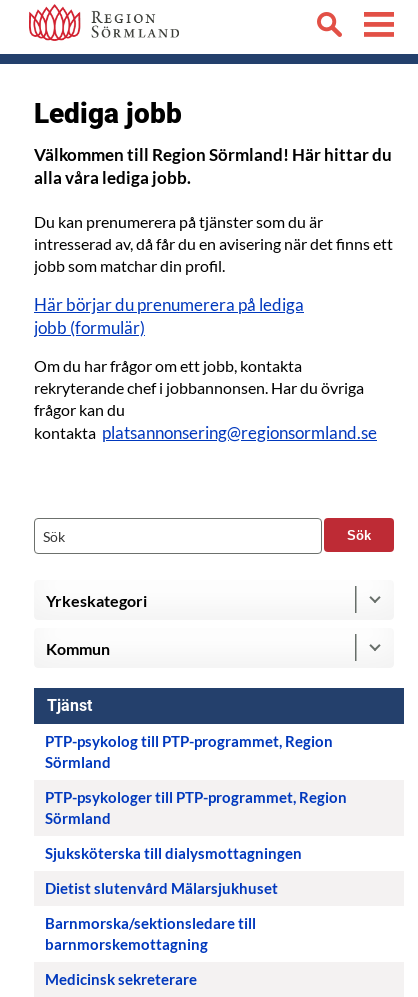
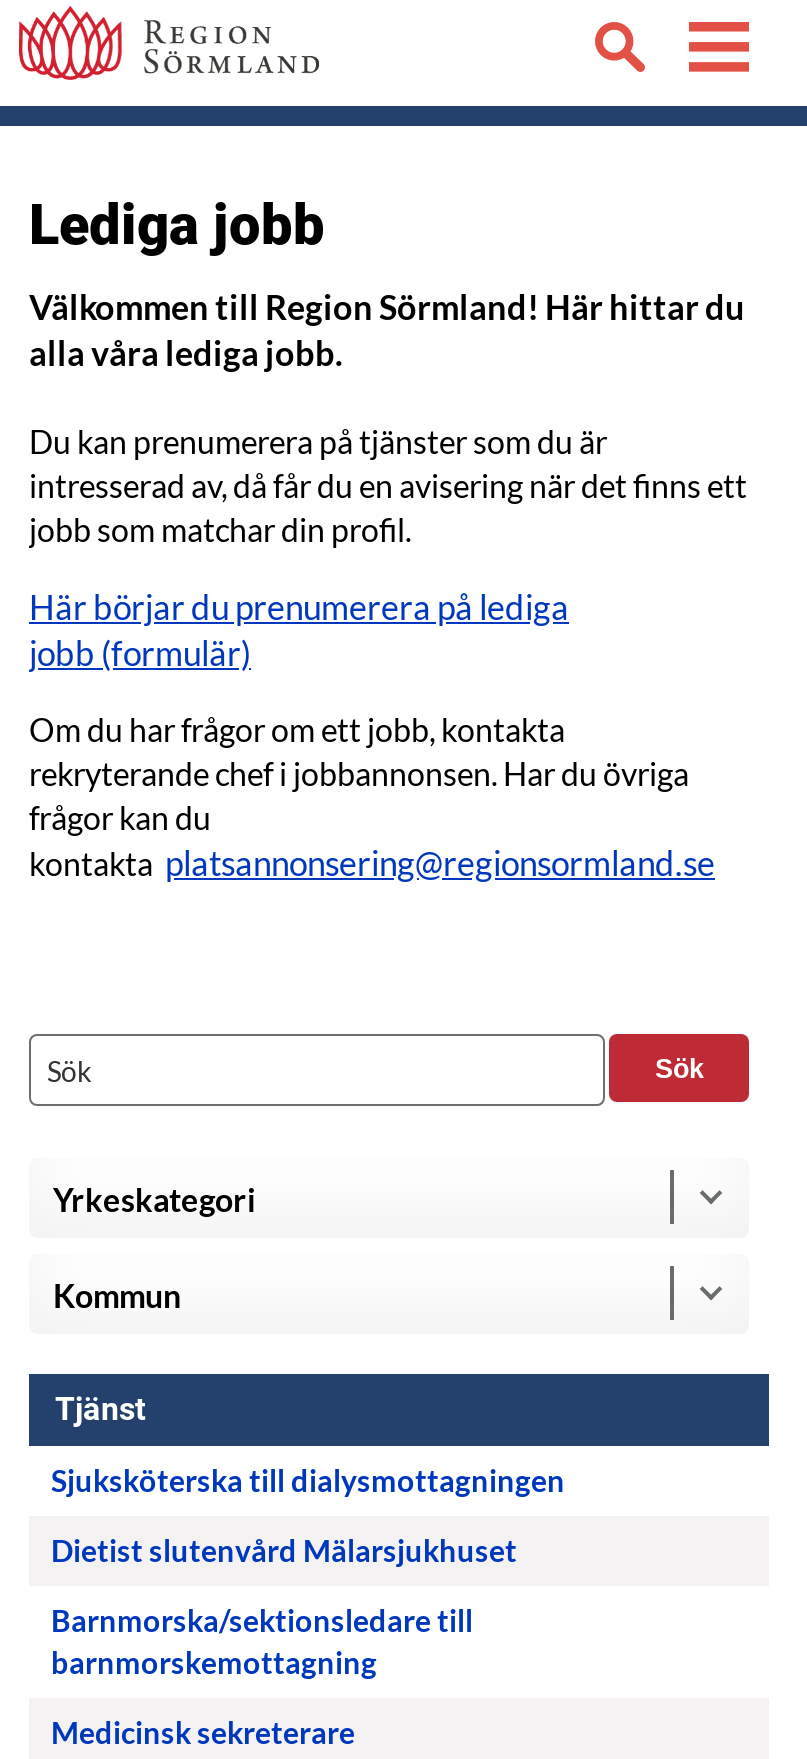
- PTP-psykolog till PTP-programmet, Region
- Sörmland
- PTP-psykologer till PTP-programmet, Region
- Sörmland
